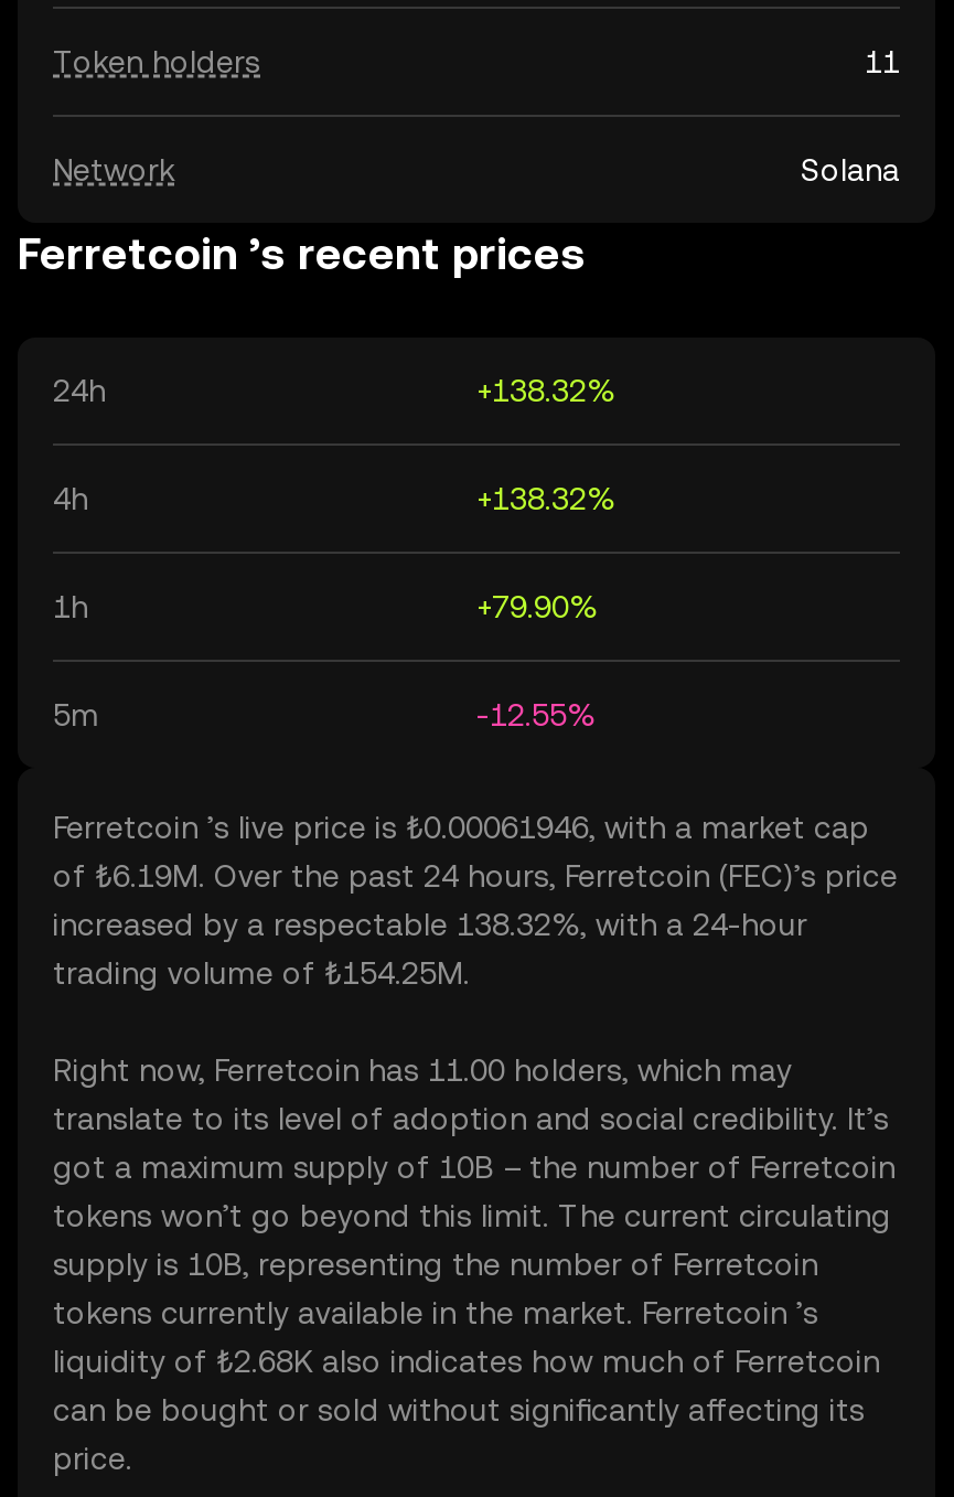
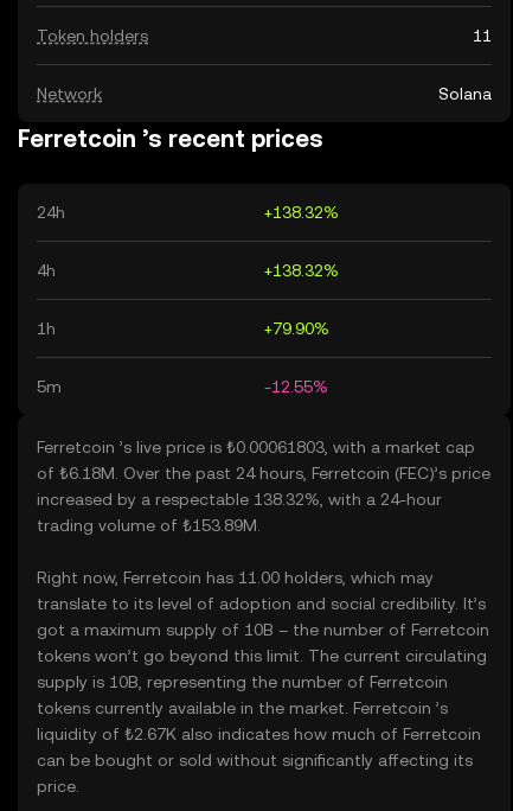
- Ferretcoin ’s live price is ₺0.00061946, with a market cap
+ Ferretcoin ’s live price is ₺0.00061803, with a market cap

- of ₺6.19M. Over the past 24 hours, Ferretcoin (FEC)’s price
+ of ₺6.18M. Over the past 24 hours, Ferretcoin (FEC)’s price

- trading volume of ₺154.25M.
+ trading volume of ₺153.89M.

- liquidity of ₺2.68K also indicates how much of Ferretcoin
+ liquidity of ₺2.67K also indicates how much of Ferretcoin
